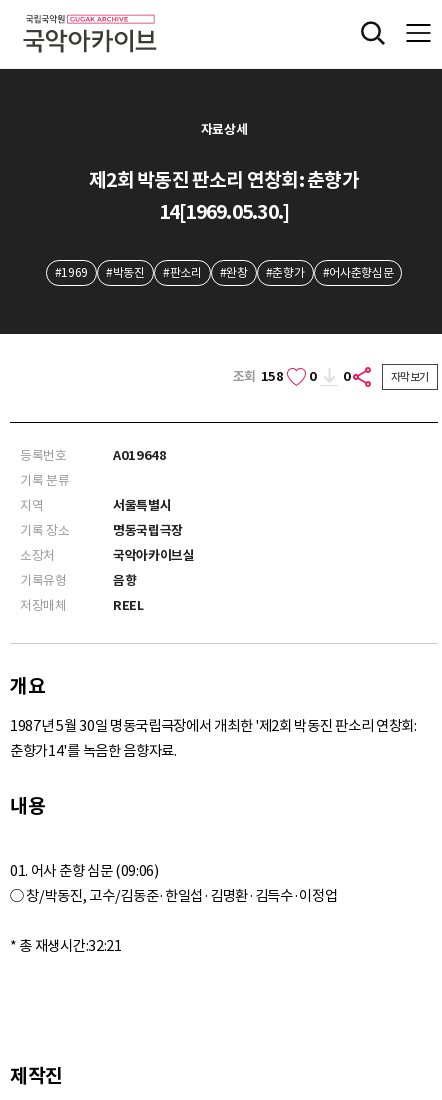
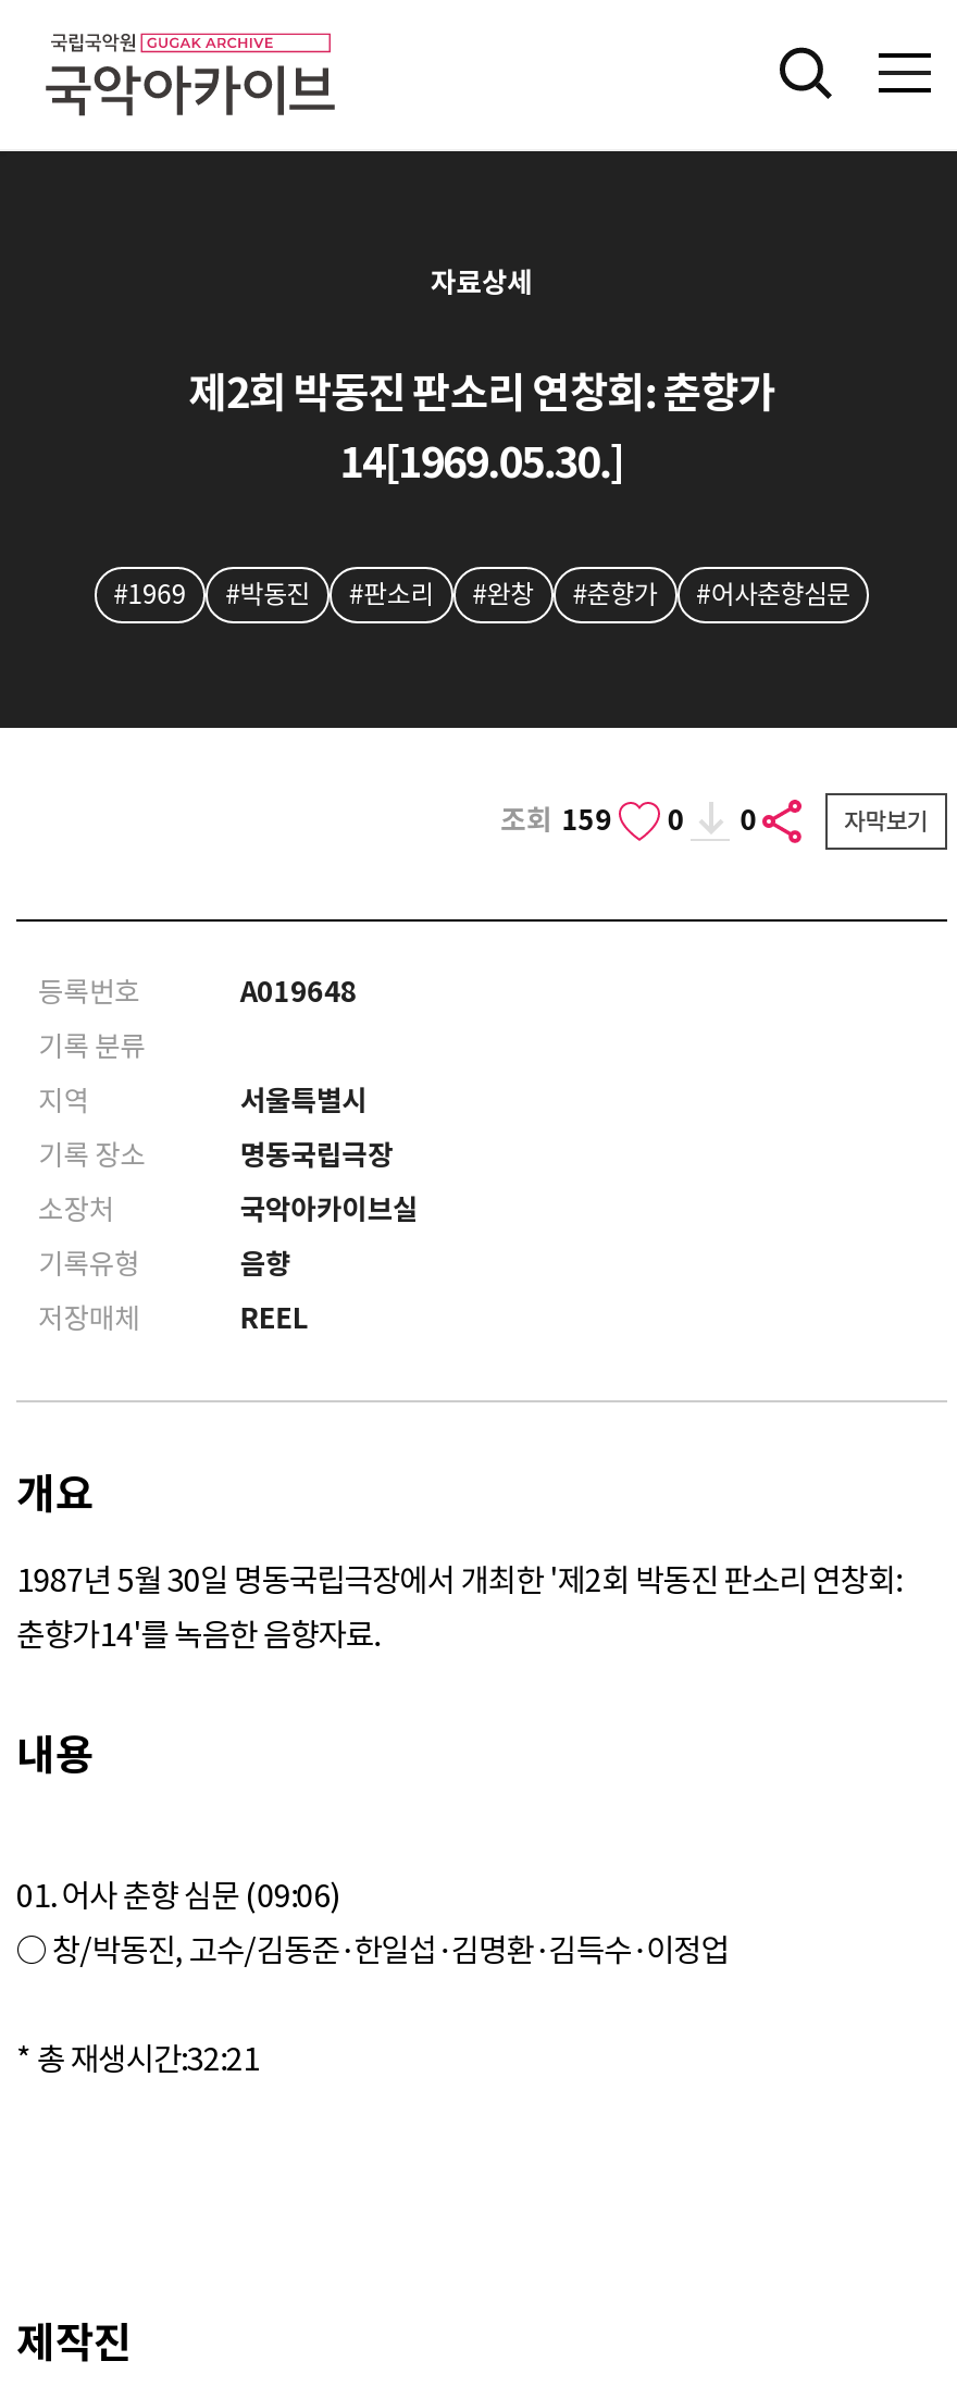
- 조회 158 0 0
+ 조회 159 0 0
